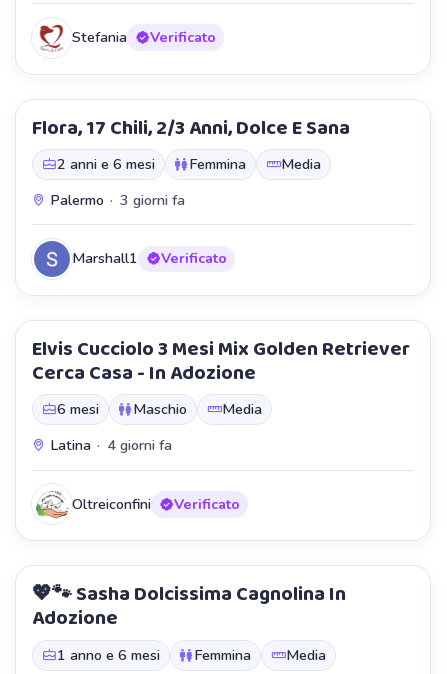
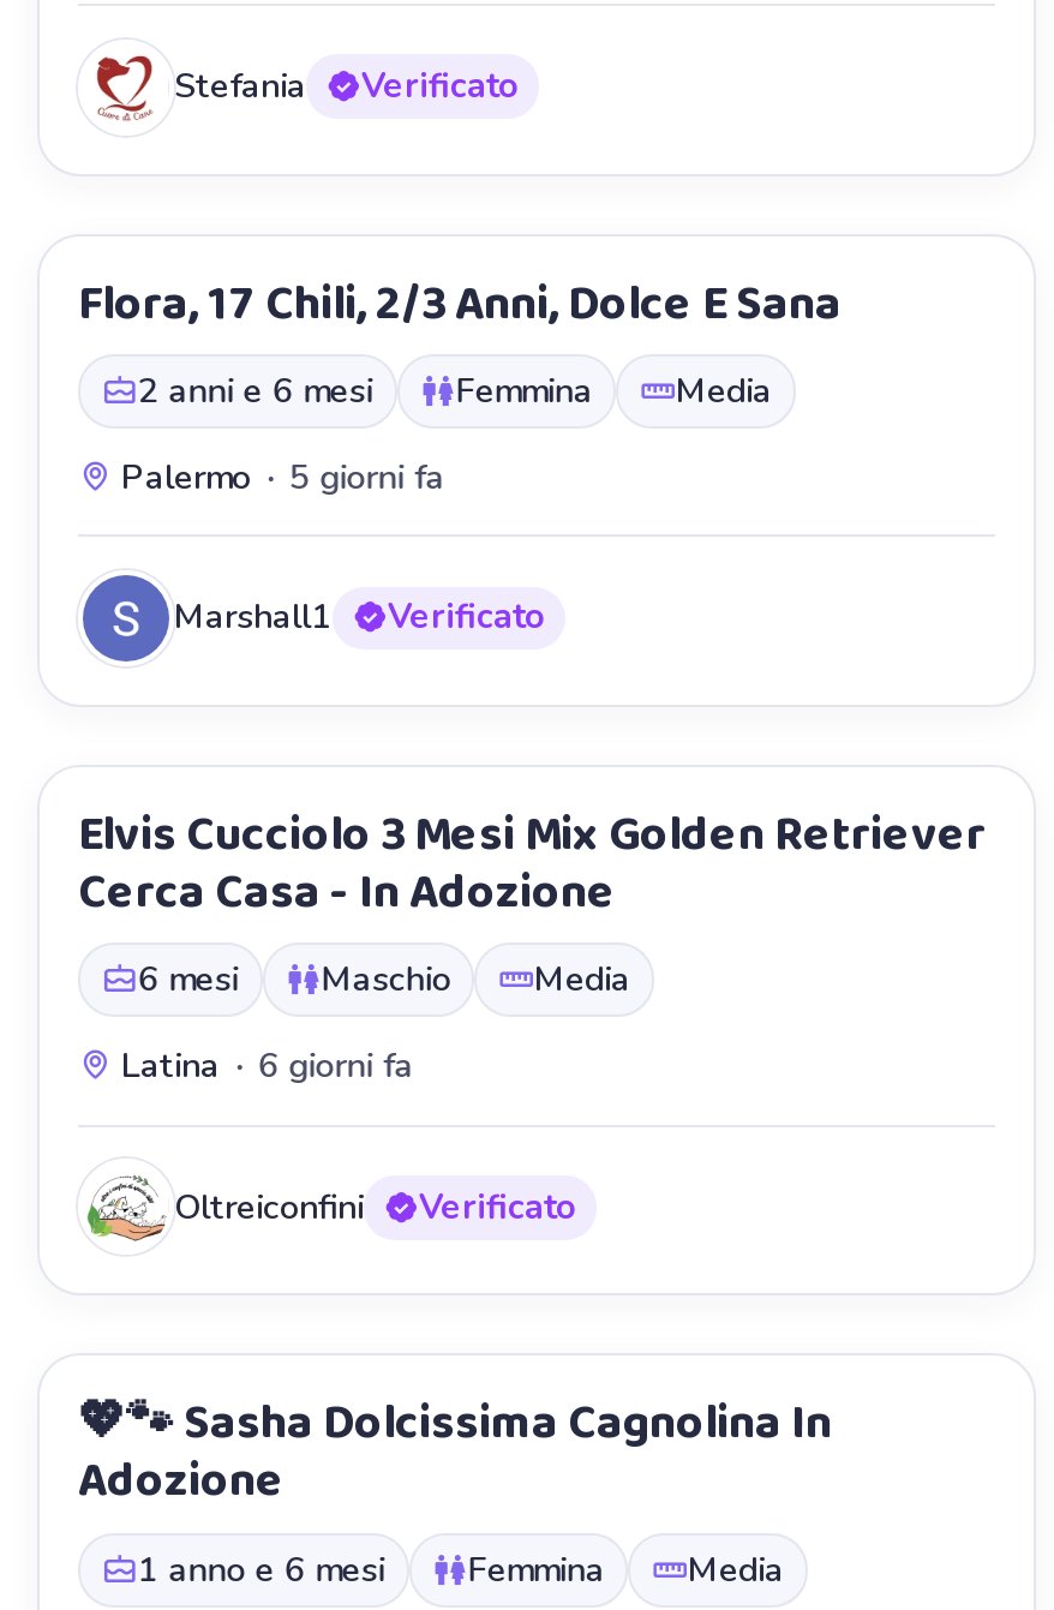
- Palermo · 3 giorni fa
+ Palermo · 5 giorni fa

- Latina · 4 giorni fa
+ Latina · 6 giorni fa
